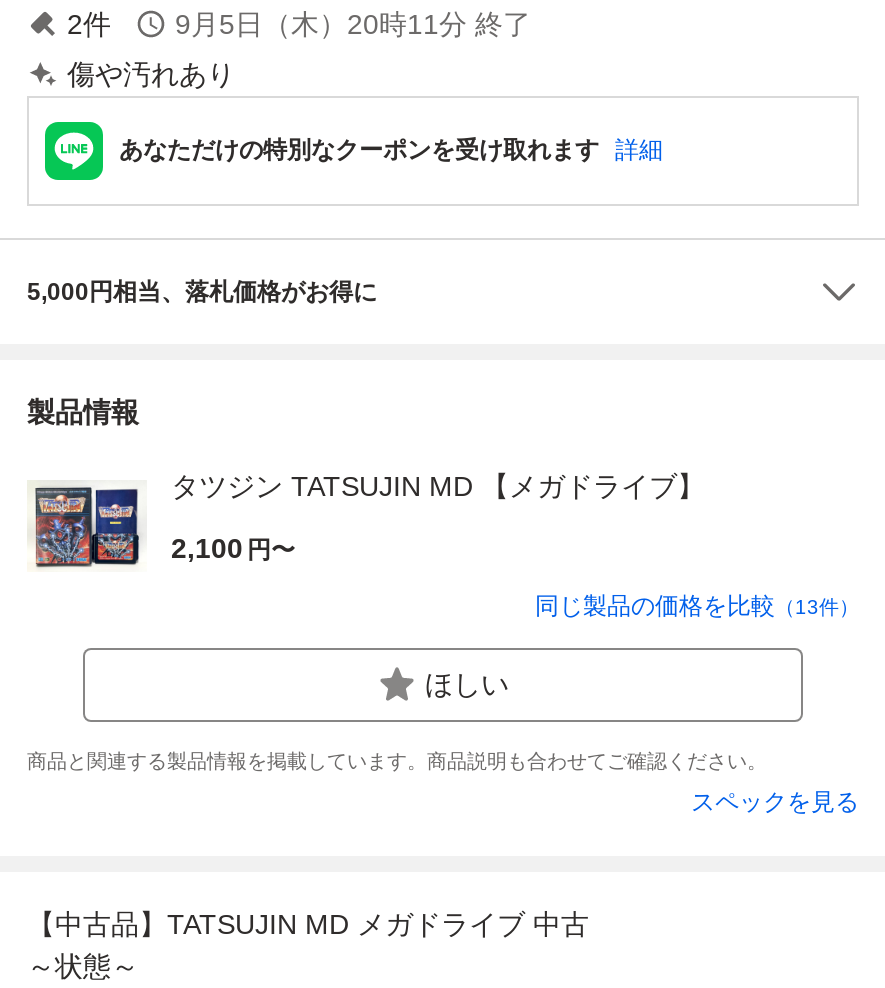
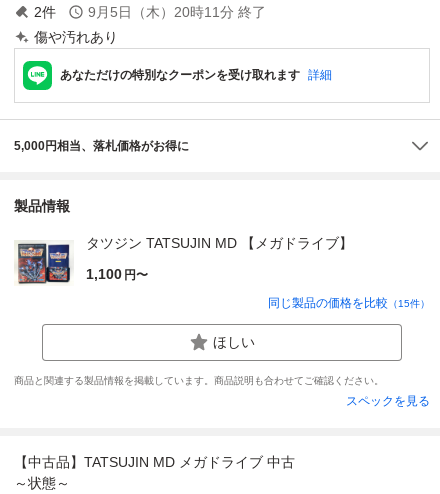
- 2,100 円〜
+ 1,100 円〜

- 同じ製品の価格を比較（13件）
+ 同じ製品の価格を比較（15件）
